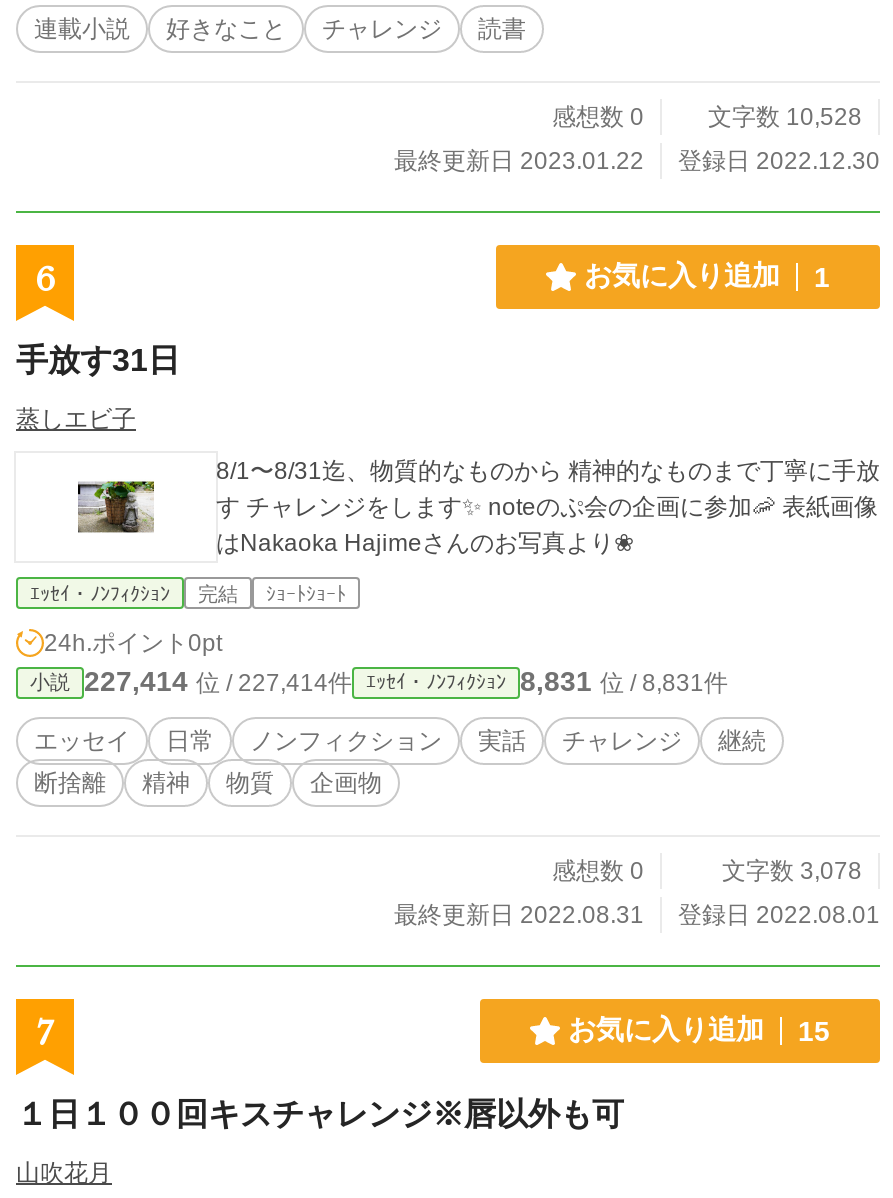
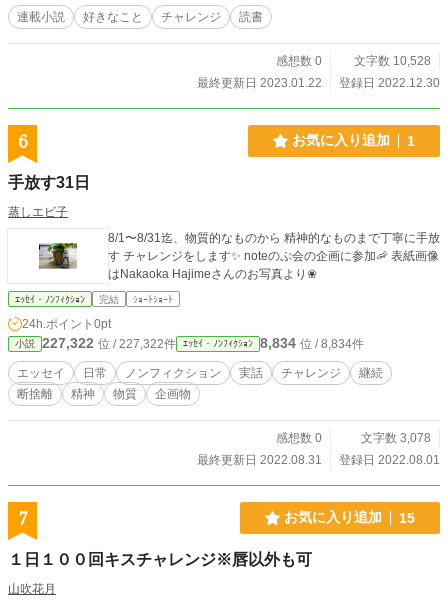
- 227,414位 / 227,414件
+ 227,322位 / 227,322件

- 8,831位 / 8,831件
+ 8,834位 / 8,834件
